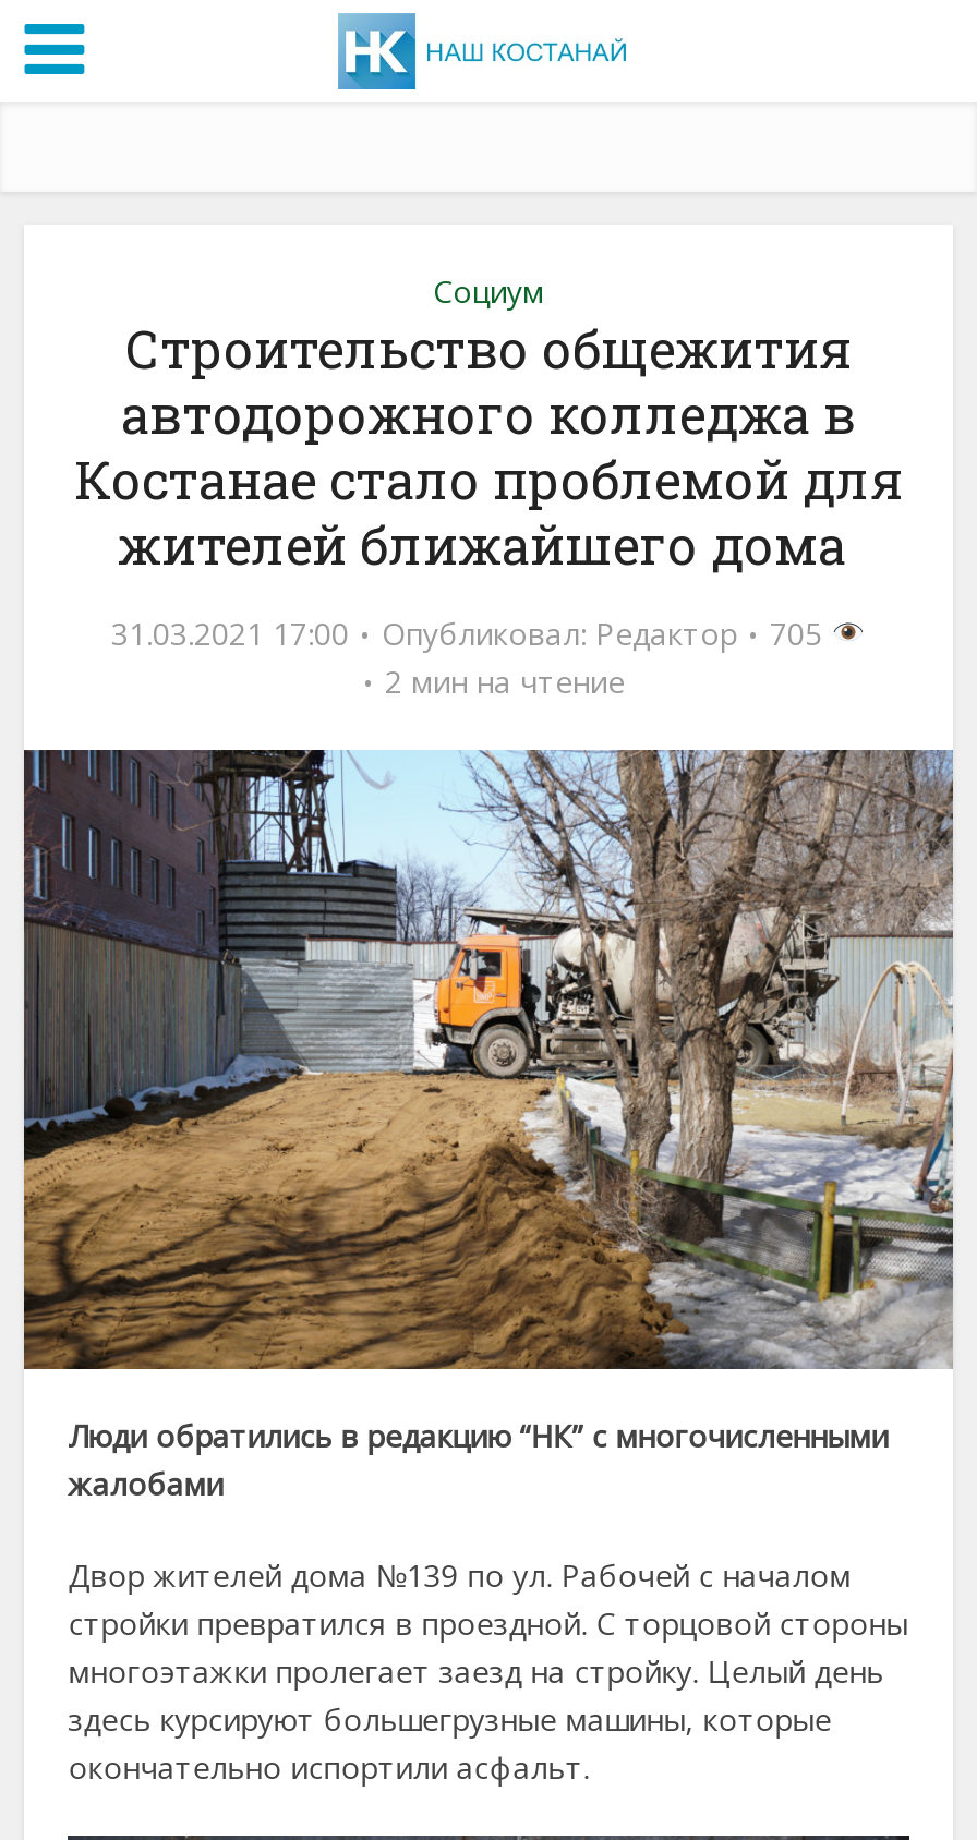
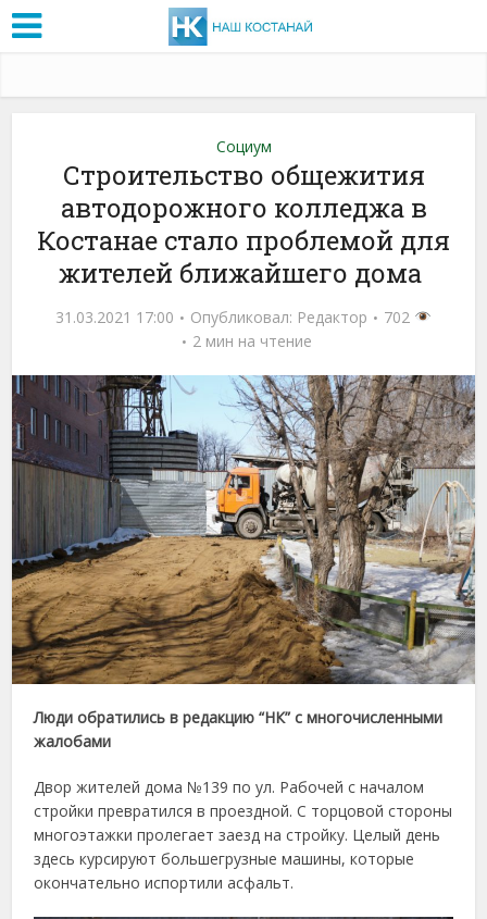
- 31.03.2021 17:00 Опубликовал: Редактор 705
+ 31.03.2021 17:00 Опубликовал: Редактор 702
